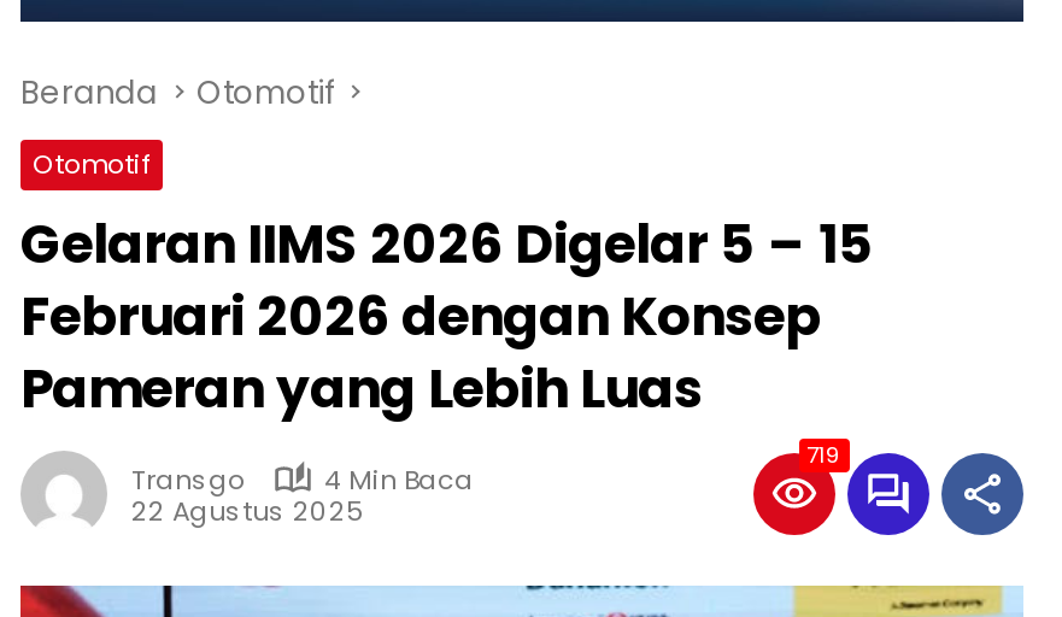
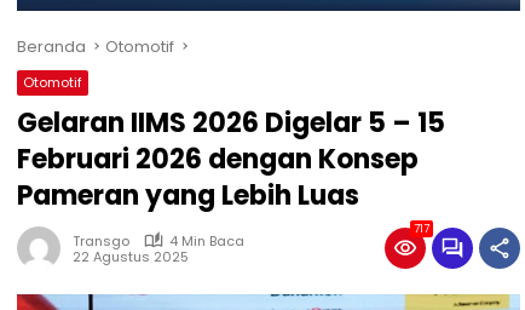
- 719
+ 717
